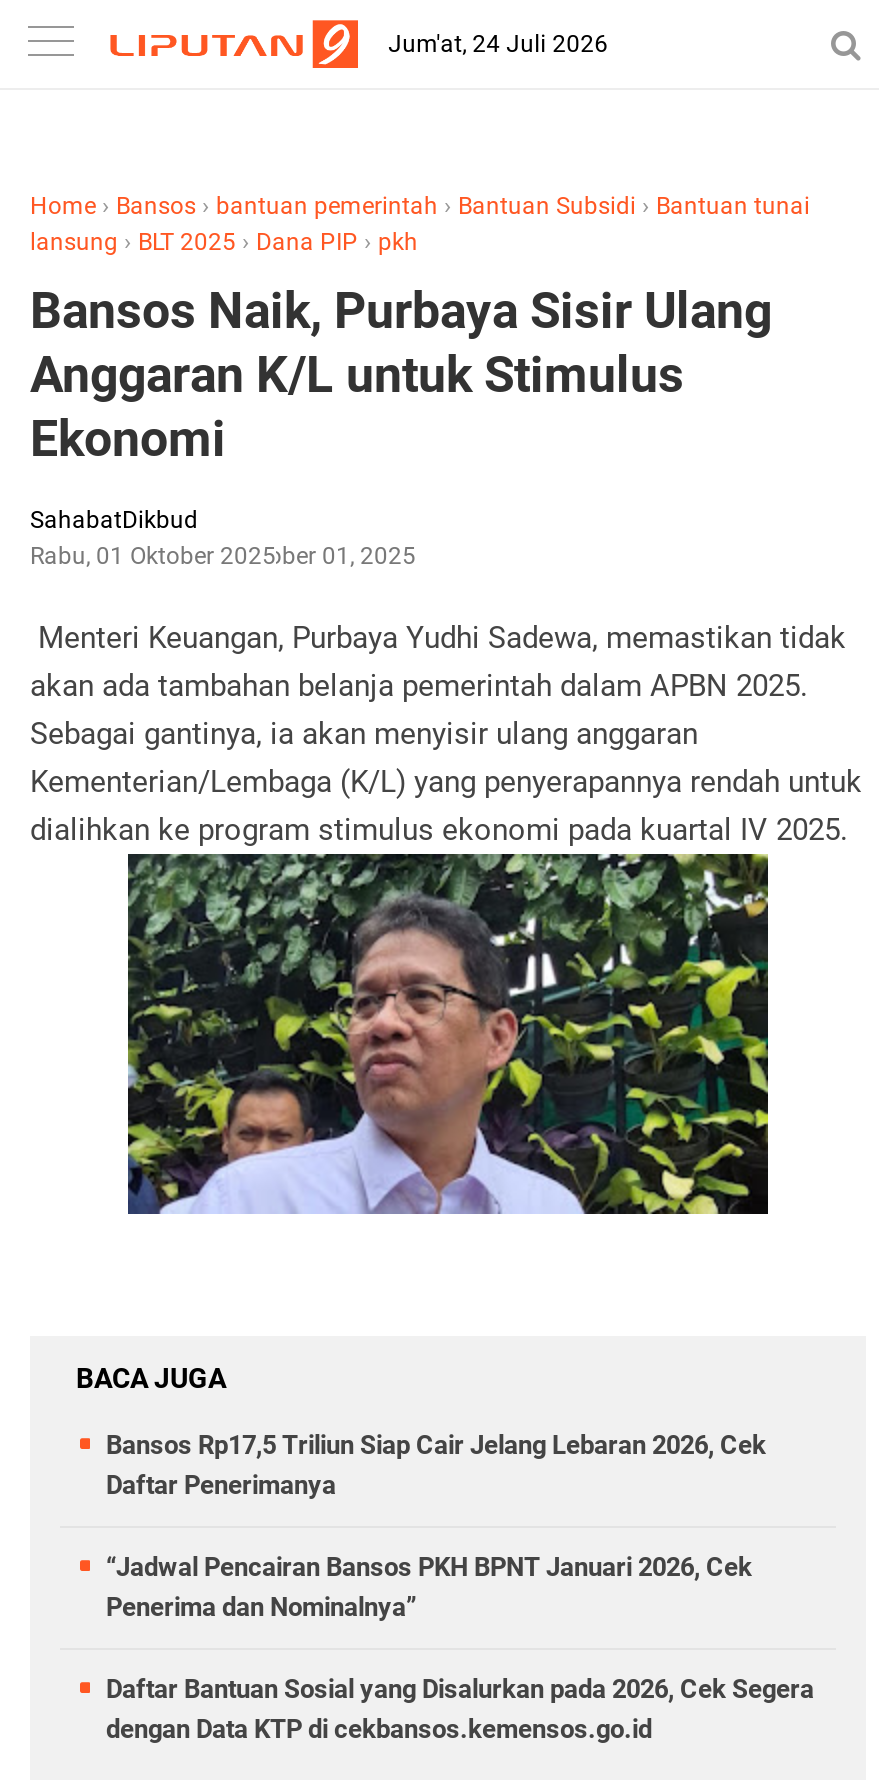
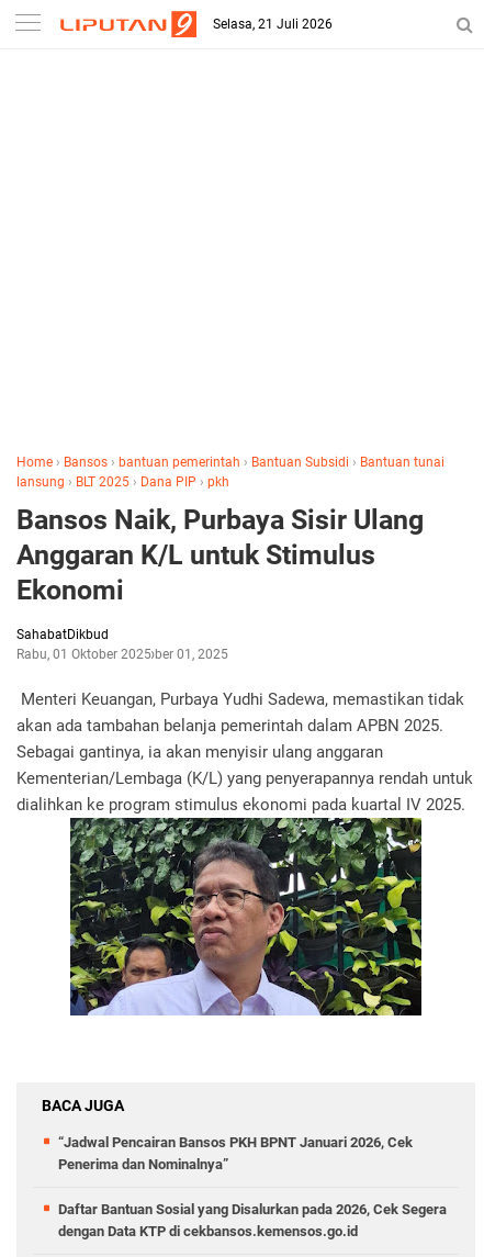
- Jum'at, 24 Juli 2026
+ Selasa, 21 Juli 2026

moved down: [image] | Home › Bansos › bantuan pemerintah › Bantuan Subsidi › Bantuan tunai | lansung › BLT 2025 › Dana PIP › pkh | ... | dialihkan ke program stimulus ekonomi pada kuartal IV 2025. | BACA JUGA

- Bansos Rp17,5 Triliun Siap Cair Jelang Lebaran 2026, Cek
- Daftar Penerimanya
